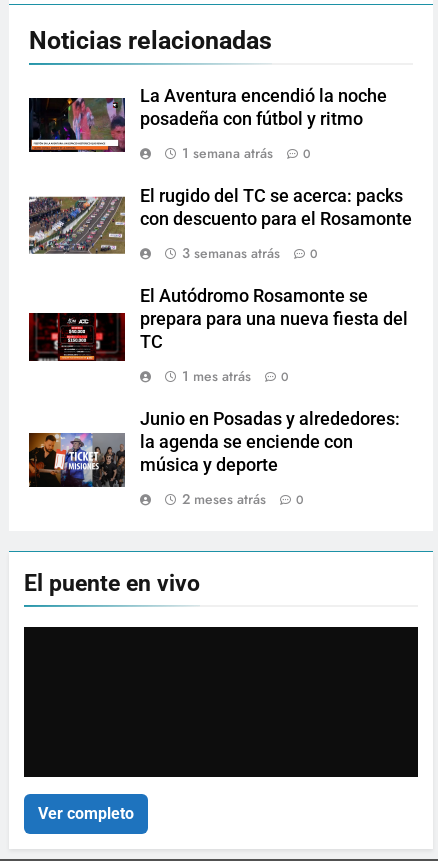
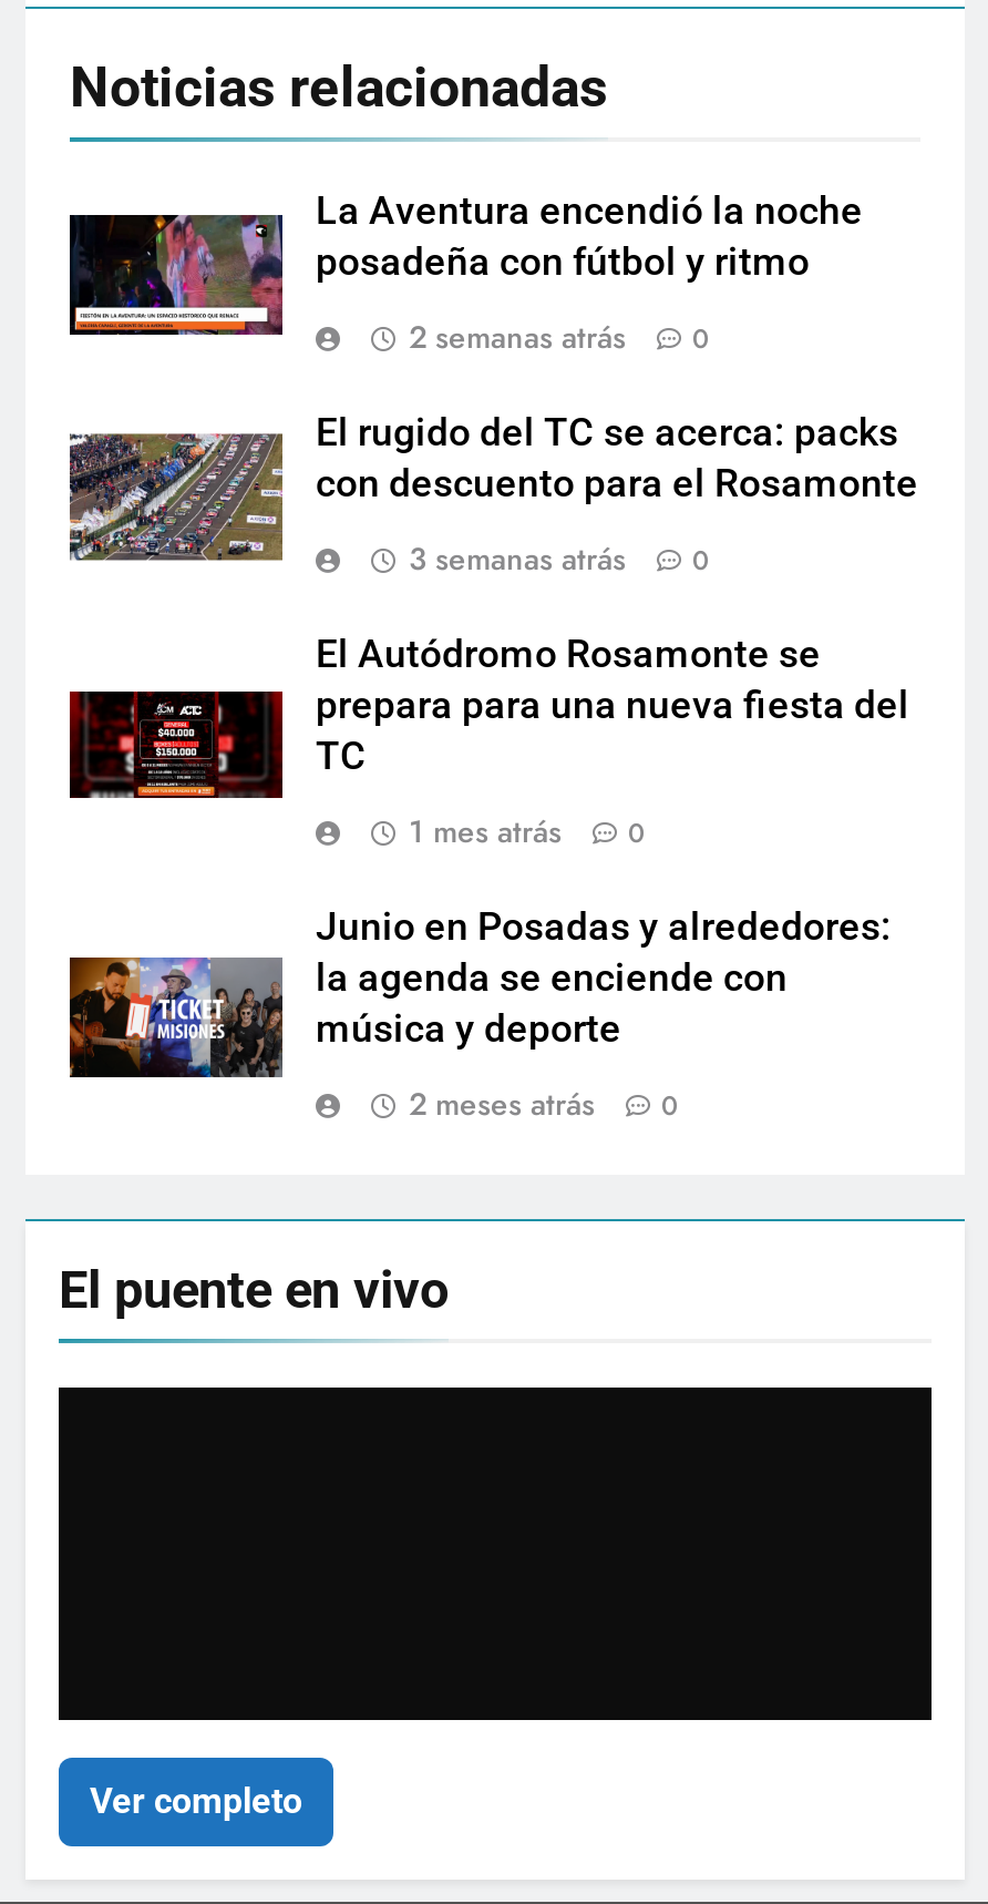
- 1 semana atrás
+ 2 semanas atrás
